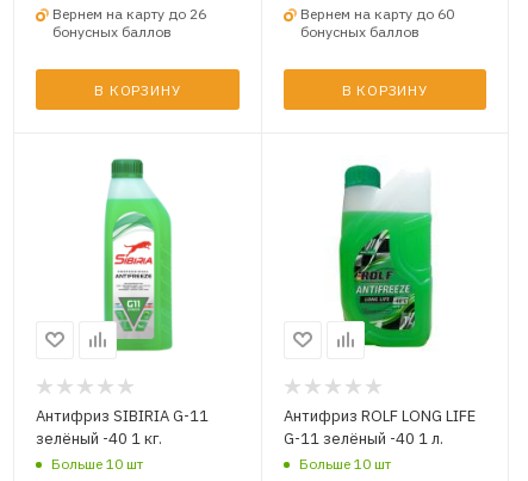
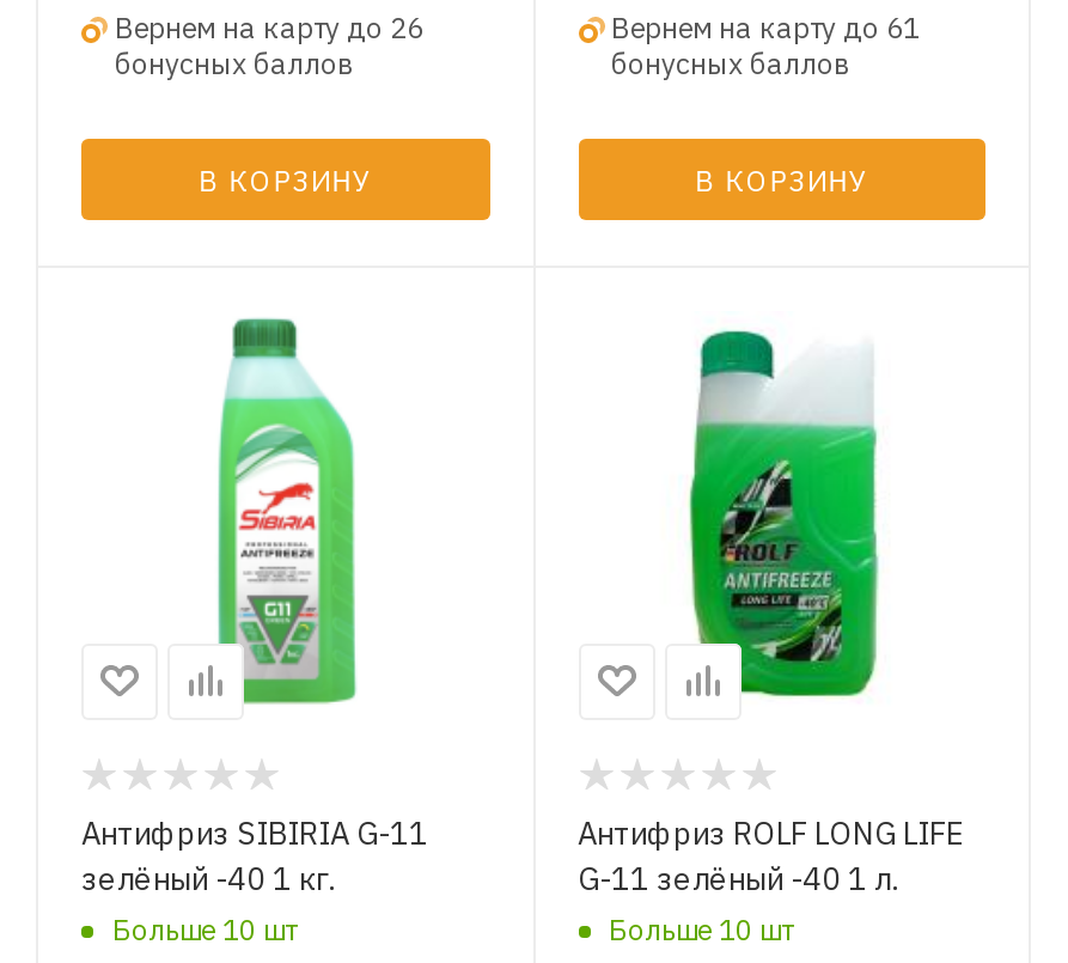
- Вернем на карту до 60
+ Вернем на карту до 61
